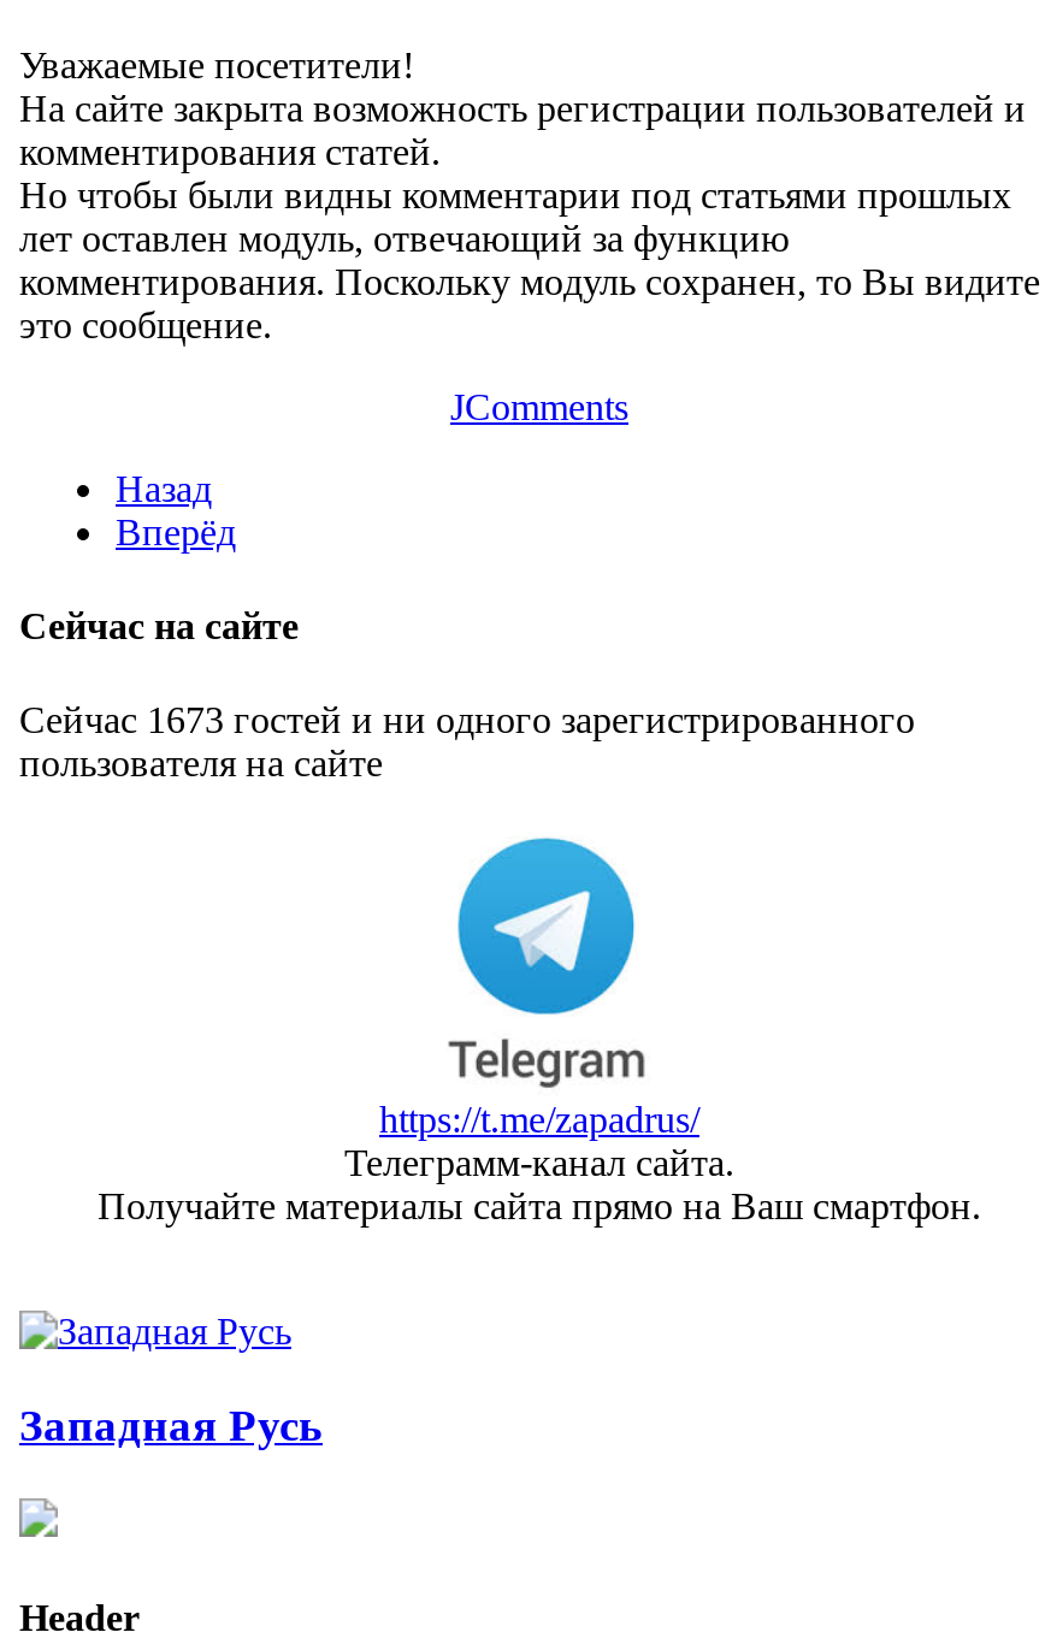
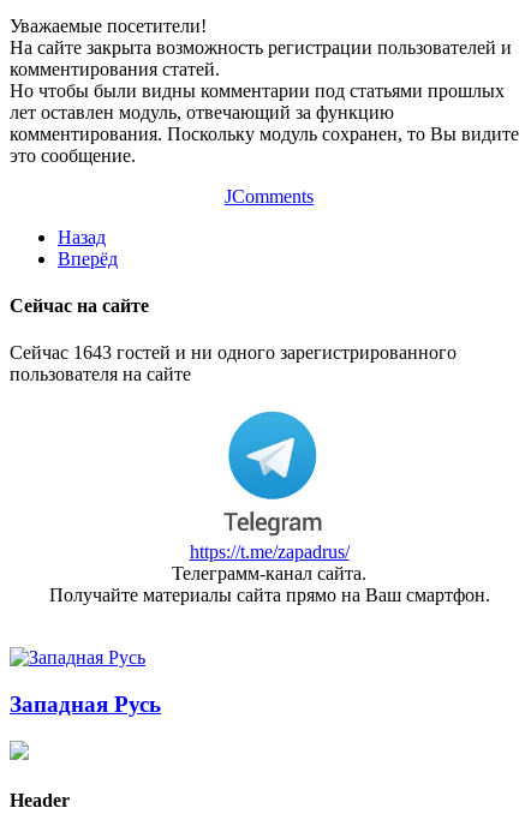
- Сейчас 1673 гостей и ни одного зарегистрированного
+ Сейчас 1643 гостей и ни одного зарегистрированного
